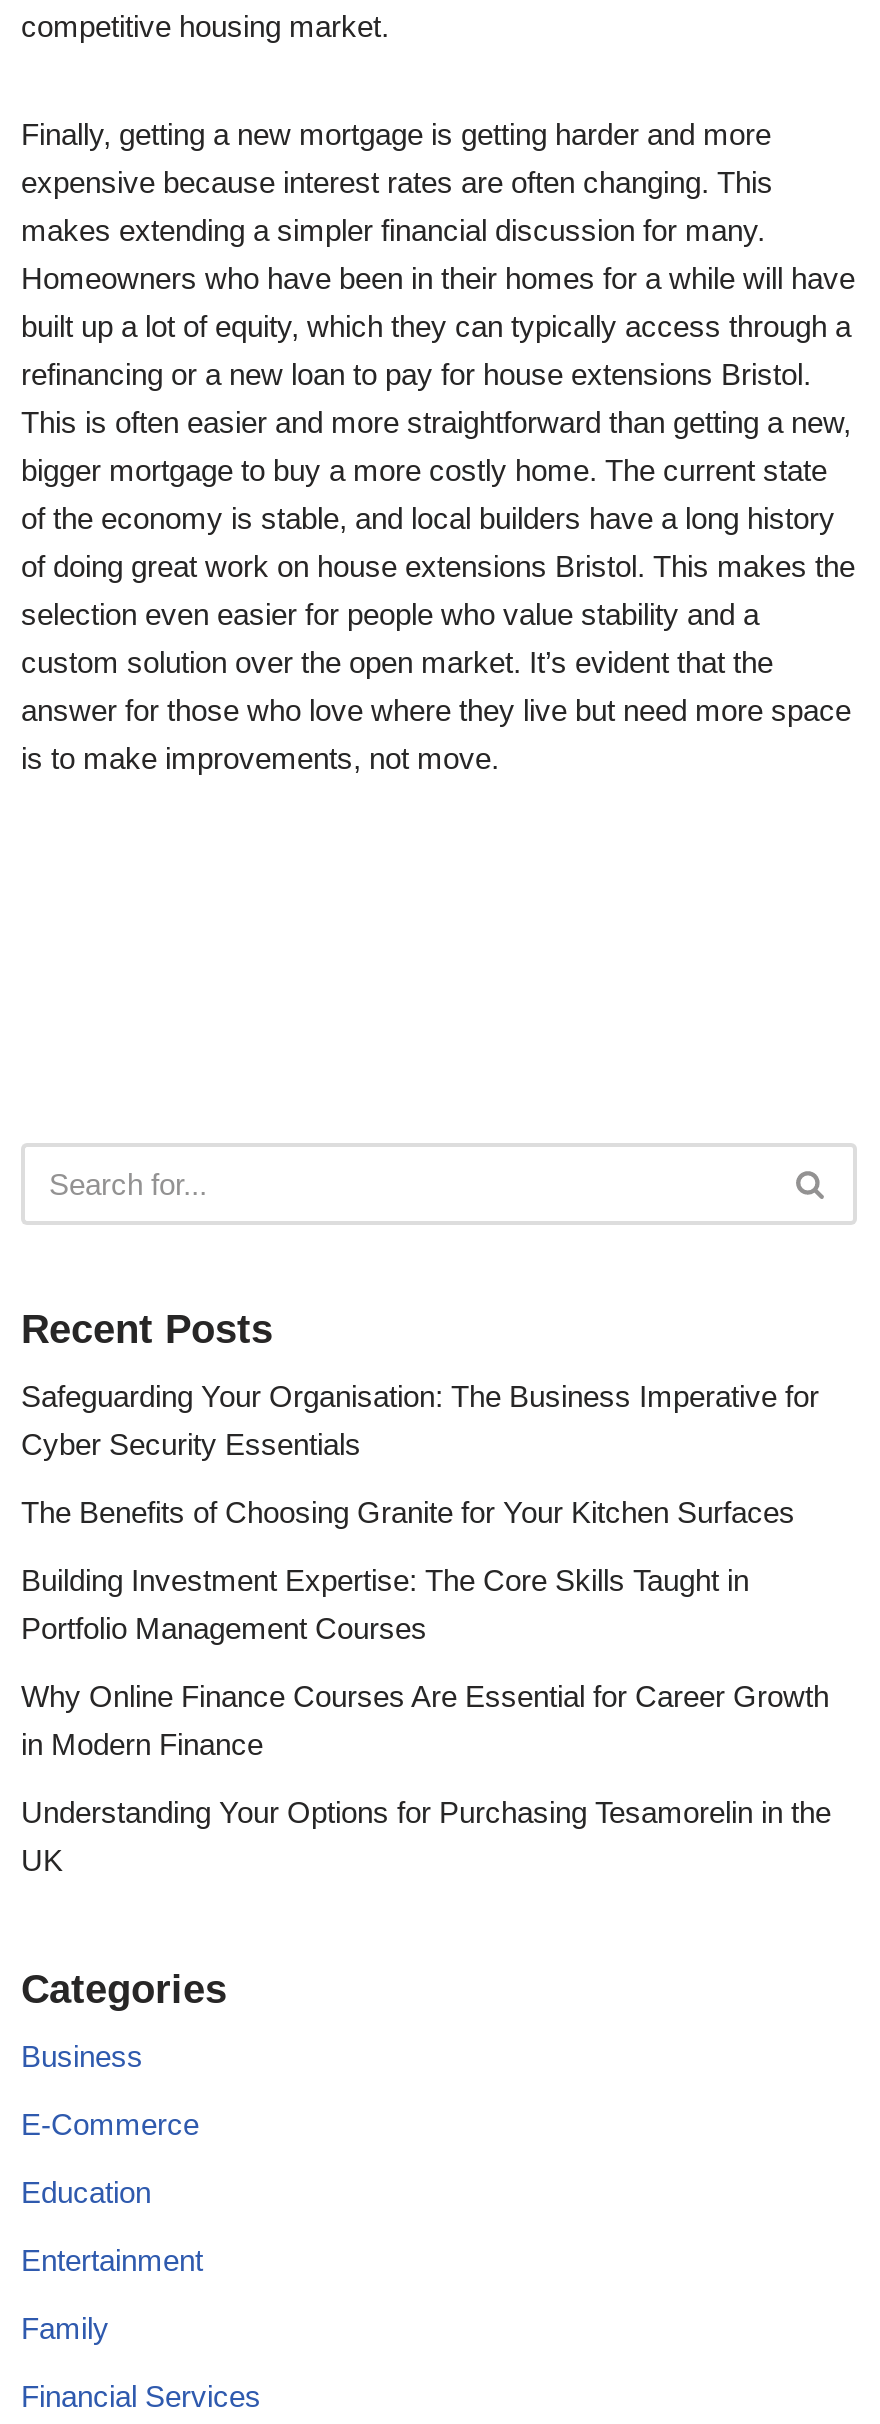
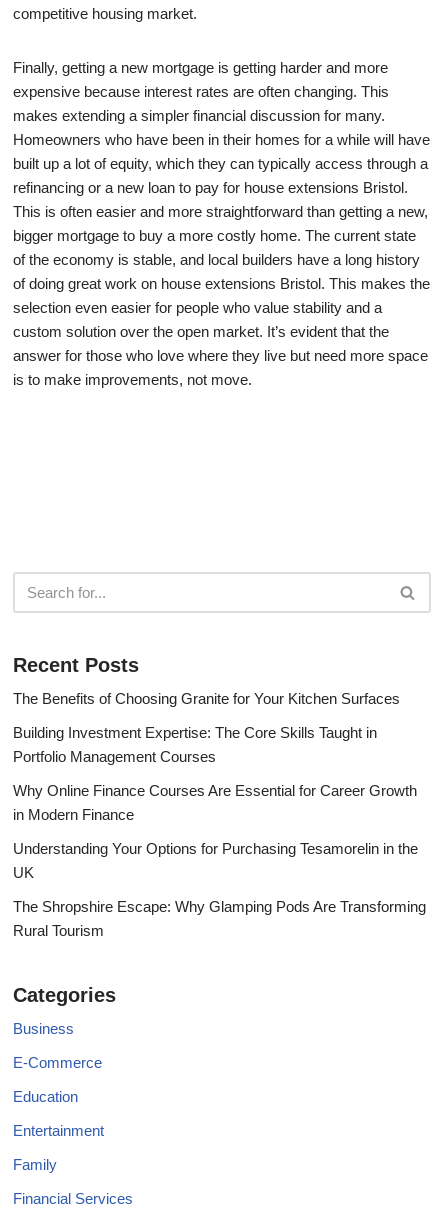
- Safeguarding Your Organisation: The Business Imperative for
- Cyber Security Essentials

moved up: The Benefits of Choosing Granite for Your Kitchen Surfaces | Building Investment Expertise: The Core Skills Taught in | Portfolio Management Courses | Why Online Finance Courses Are Essential for Career Growth | in Modern Finance | Understanding Your Options for Purchasing Tesamorelin in the | UK

+ The Shropshire Escape: Why Glamping Pods Are Transforming
+ Rural Tourism
